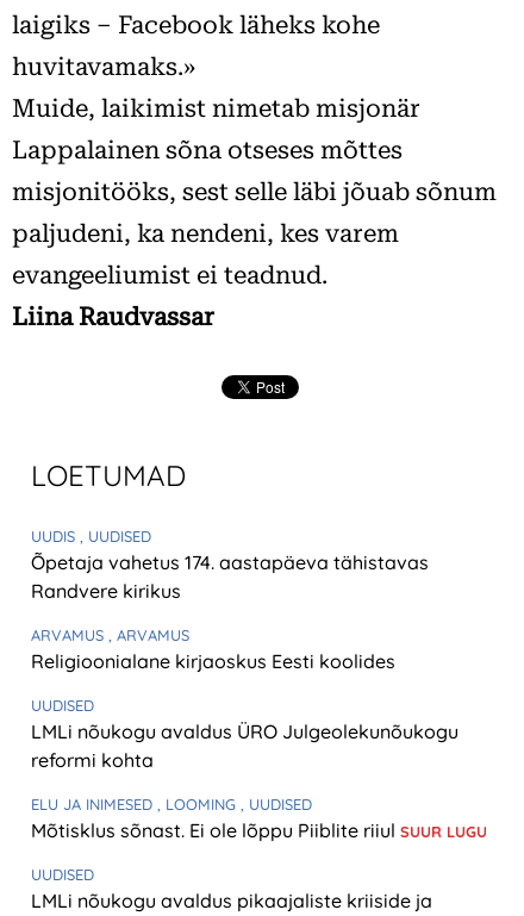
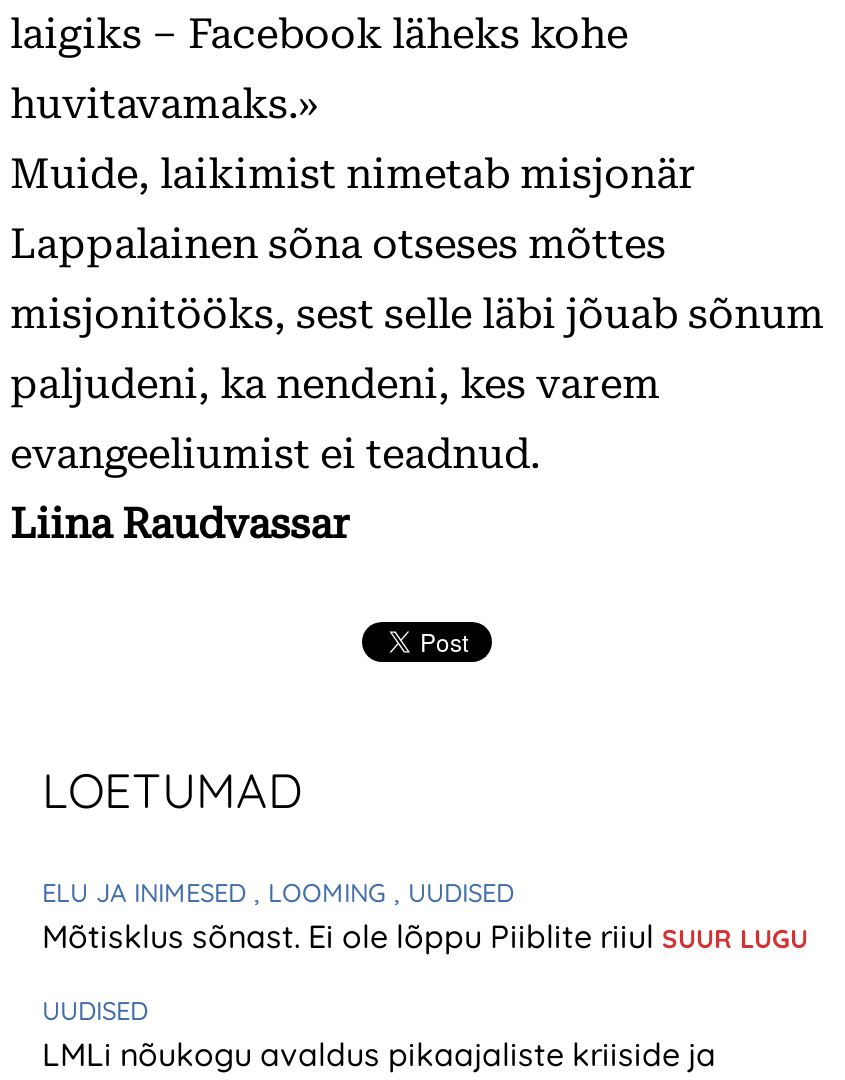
- UUDIS, UUDISED
- Õpetaja vahetus 174. aastapäeva tähistavas
- Randvere kirikus
- ARVAMUS, ARVAMUS
- Religioonialane kirjaoskus Eesti koolides
- UUDISED
- LMLi nõukogu avaldus ÜRO Julgeolekunõukogu
- reformi kohta
